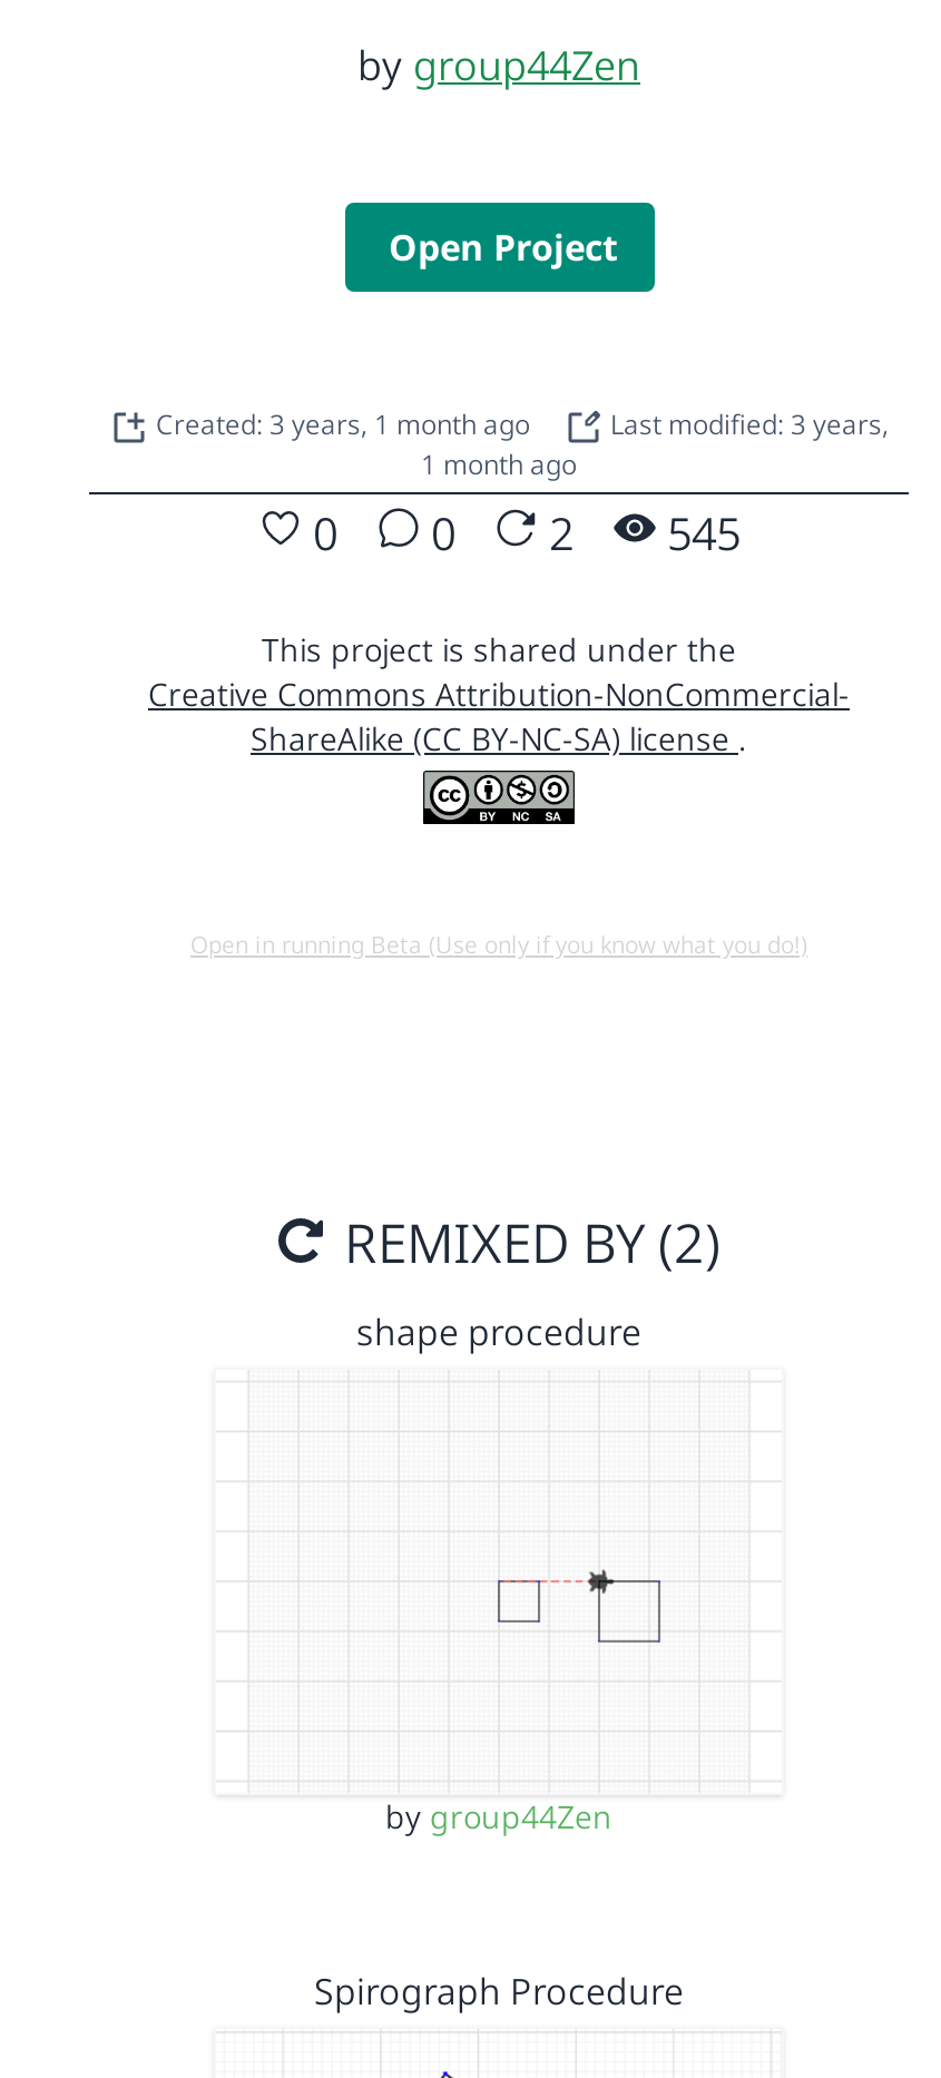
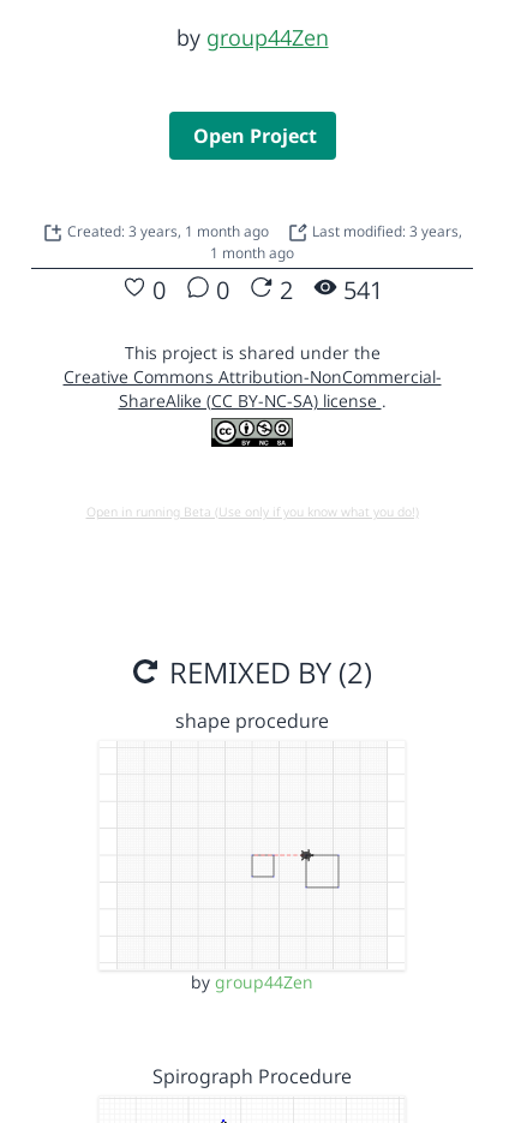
- 0 0 2 545
+ 0 0 2 541
